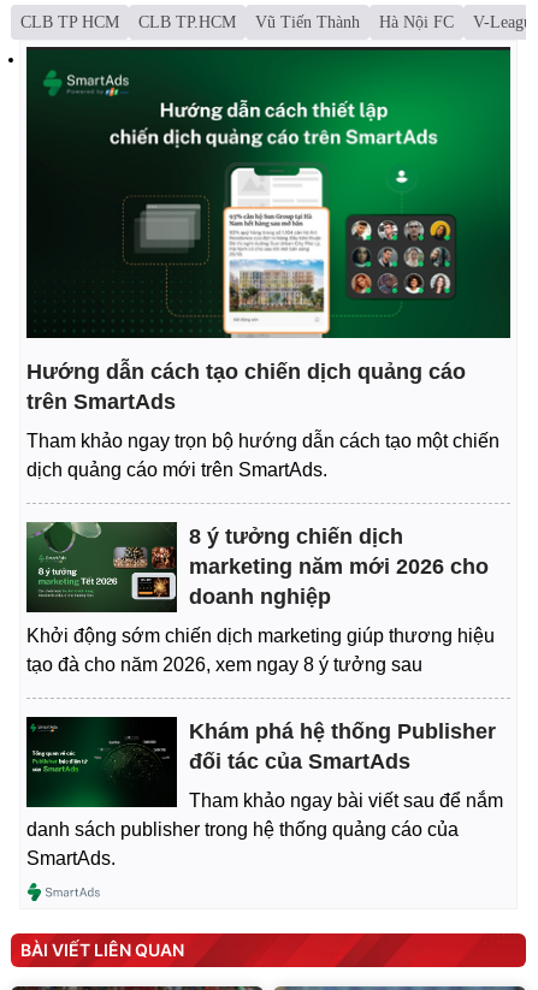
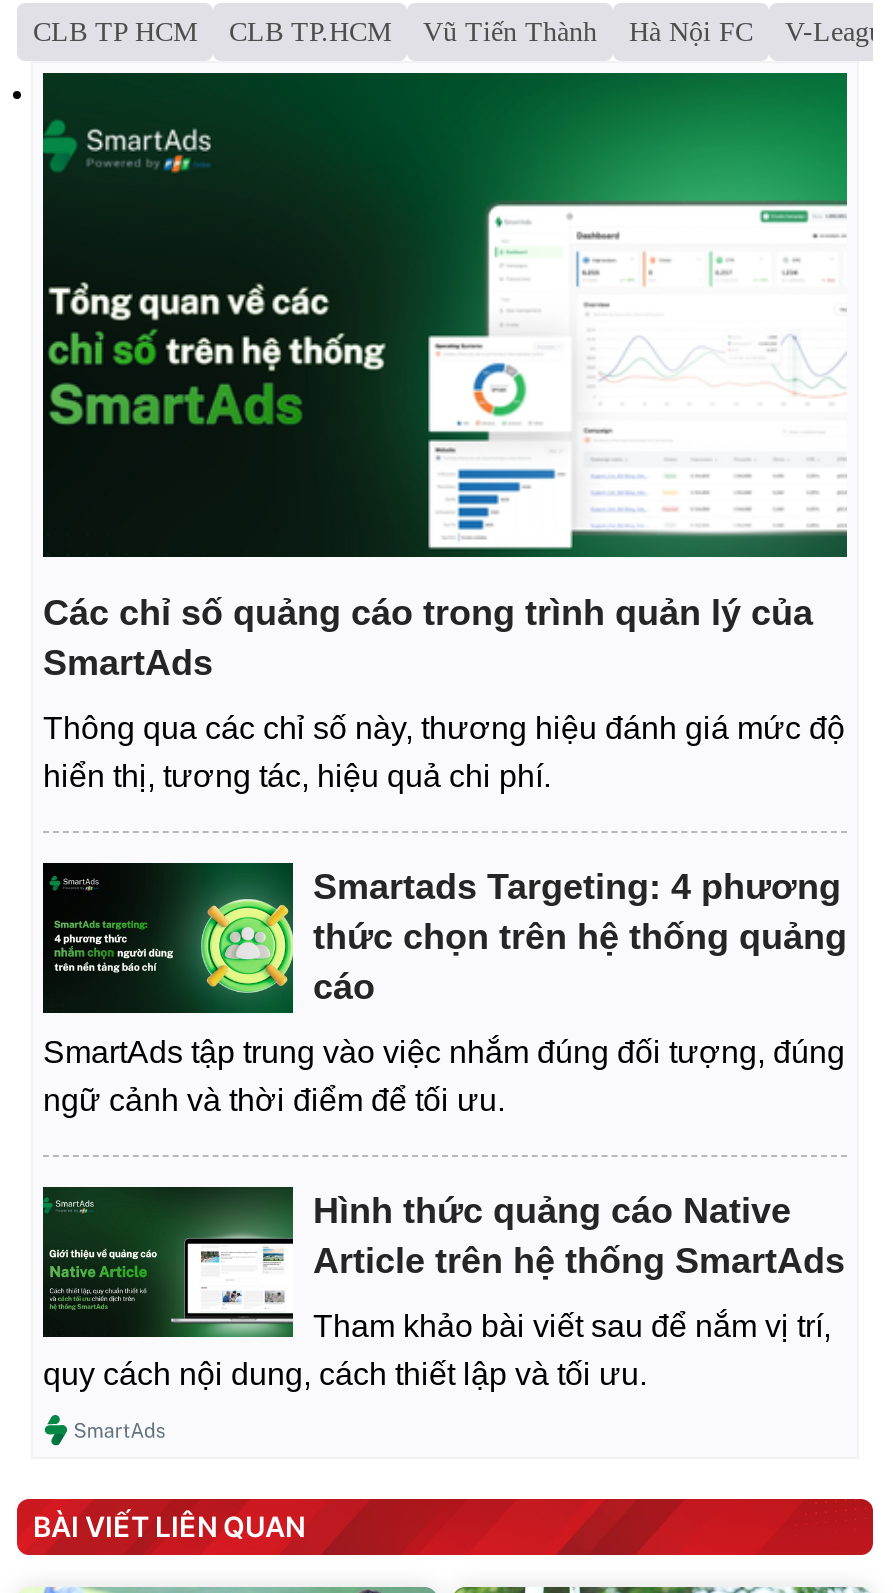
- [image]
- Hướng dẫn cách tạo chiến dịch quảng cáo
- trên SmartAds
+ [image]
+ Các chỉ số quảng cáo trong trình quản lý của
+ SmartAds

- Tham khảo ngay trọn bộ hướng dẫn cách tạo một chiến
- dịch quảng cáo mới trên SmartAds.
+ Thông qua các chỉ số này, thương hiệu đánh giá mức độ
+ hiển thị, tương tác, hiệu quả chi phí.

- [image]
- 8 ý tưởng chiến dịch
- marketing năm mới 2026 cho
- doanh nghiệp
+ [image]
+ Smartads Targeting: 4 phương
+ thức chọn trên hệ thống quảng
+ cáo

- Khởi động sớm chiến dịch marketing giúp thương hiệu
- tạo đà cho năm 2026, xem ngay 8 ý tưởng sau
+ SmartAds tập trung vào việc nhắm đúng đối tượng, đúng
+ ngữ cảnh và thời điểm để tối ưu.

- [image]
- Tham khảo ngay bài viết sau để nắm
- danh sách publisher trong hệ thống quảng cáo của
- SmartAds.
+ [image]
+ Tham khảo bài viết sau để nắm vị trí,
+ quy cách nội dung, cách thiết lập và tối ưu.

- Khám phá hệ thống Publisher
- đối tác của SmartAds
+ Hình thức quảng cáo Native
+ Article trên hệ thống SmartAds
